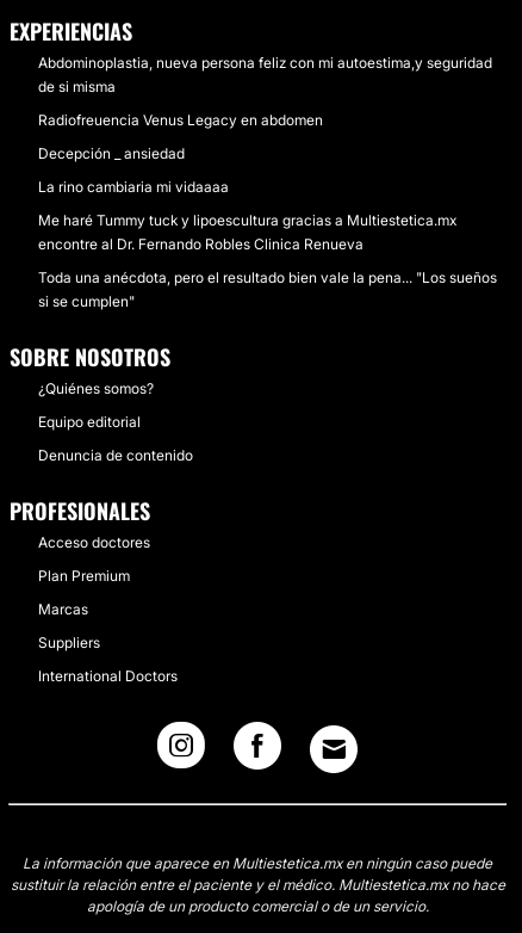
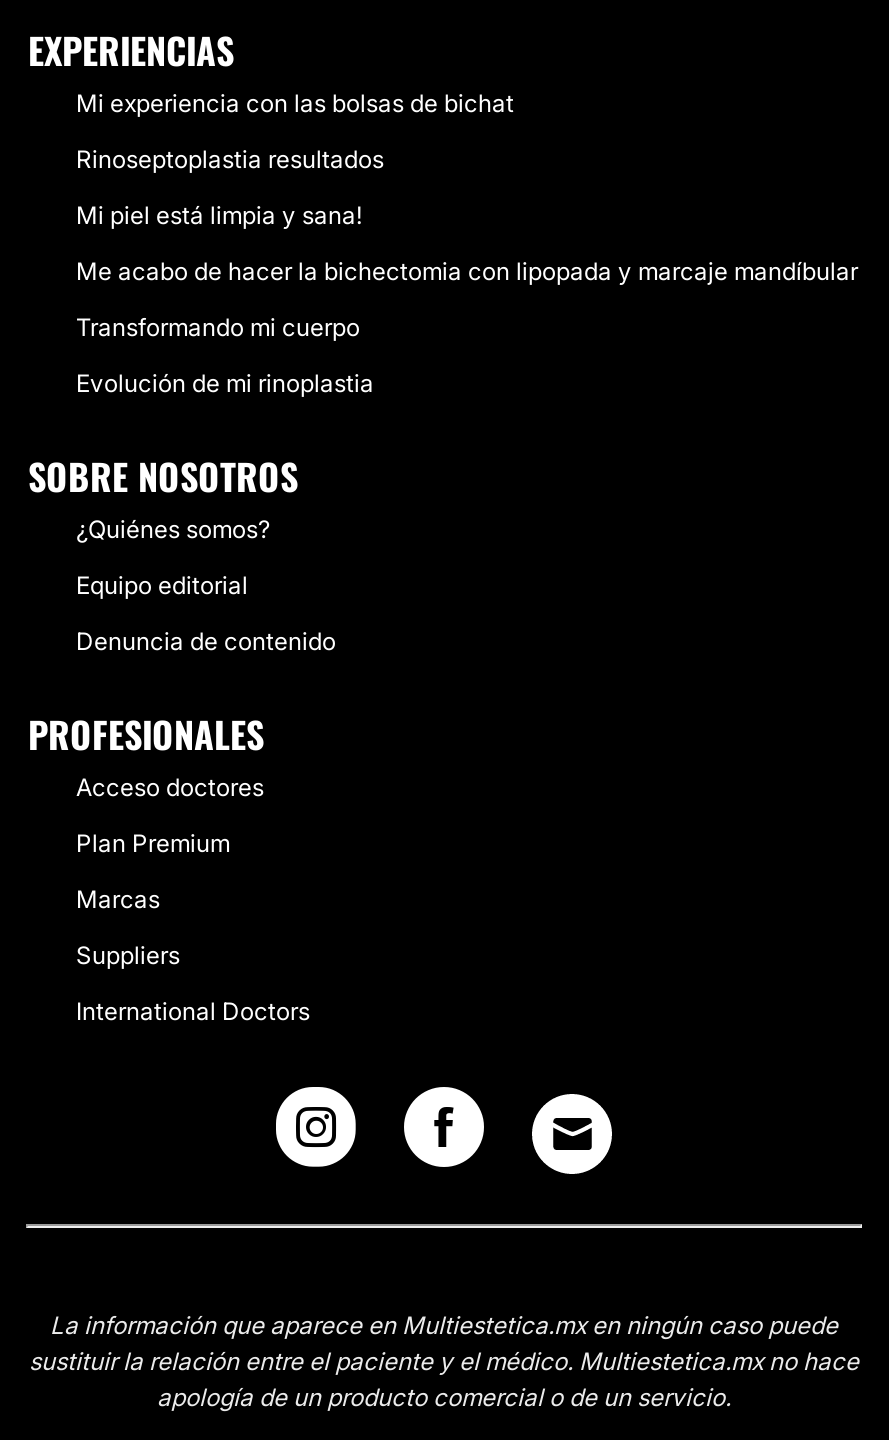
- Abdominoplastia, nueva persona feliz con mi autoestima,y seguridad
- de si misma
+ Mi experiencia con las bolsas de bichat

- Radiofreuencia Venus Legacy en abdomen
+ Rinoseptoplastia resultados

- Decepción _ ansiedad
+ Mi piel está limpia y sana!

- La rino cambiaria mi vidaaaa
+ Me acabo de hacer la bichectomia con lipopada y marcaje mandíbular

- Me haré Tummy tuck y lipoescultura gracias a Multiestetica.mx
- encontre al Dr. Fernando Robles Clinica Renueva
+ Transformando mi cuerpo

- Toda una anécdota, pero el resultado bien vale la pena... "Los sueños
- si se cumplen"
+ Evolución de mi rinoplastia
